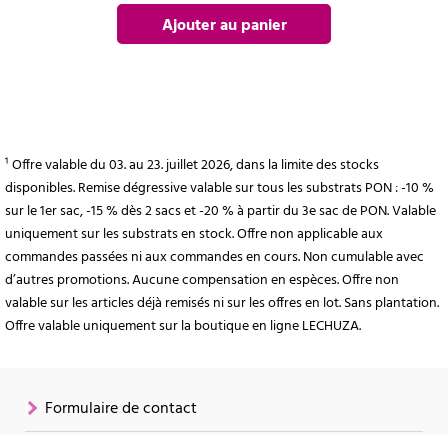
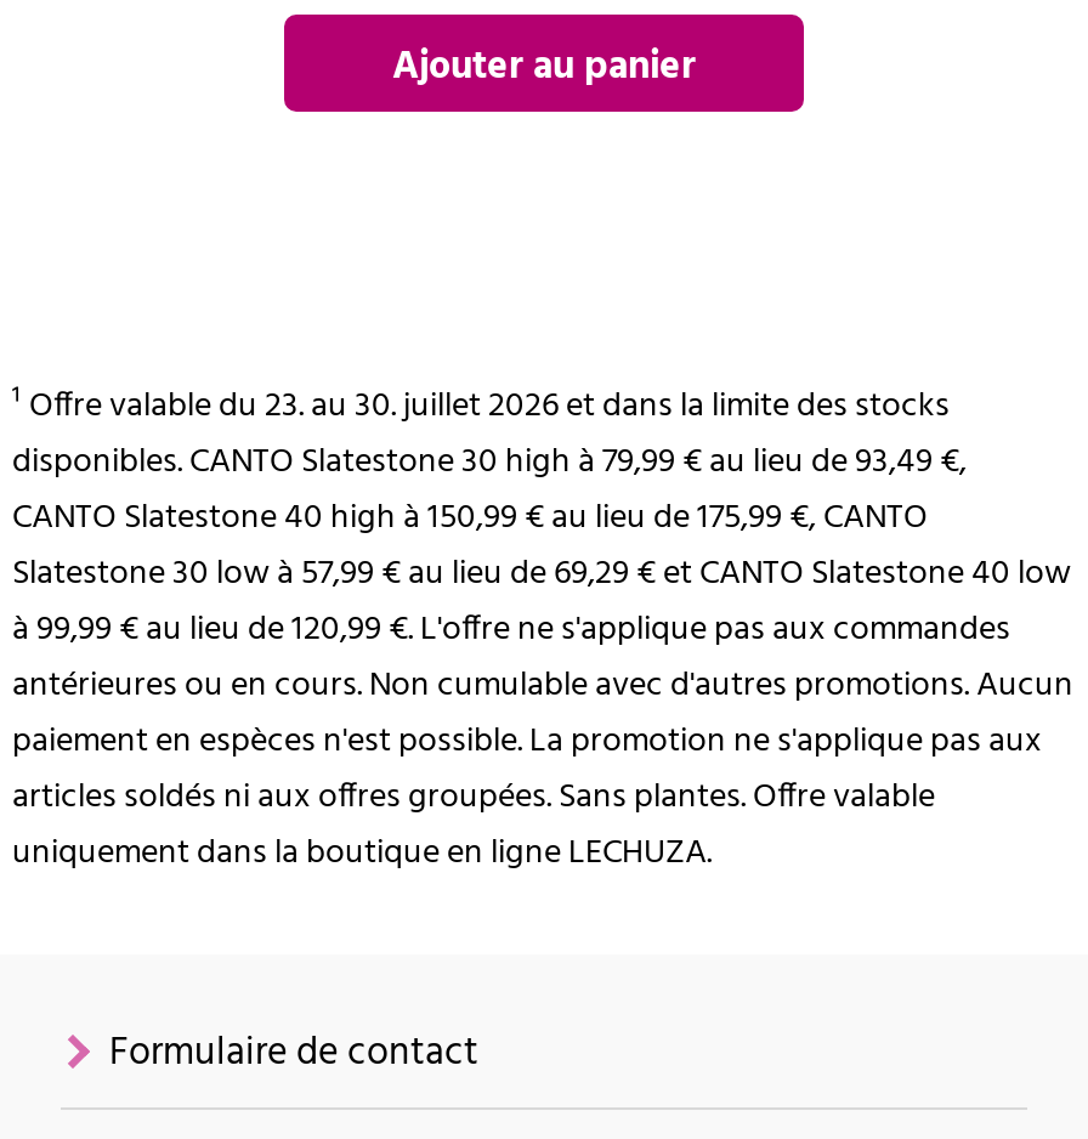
- ¹ Offre valable du 03. au 23. juillet 2026, dans la limite des stocks
- disponibles. Remise dégressive valable sur tous les substrats PON : -10 %
- sur le 1er sac, -15 % dès 2 sacs et -20 % à partir du 3e sac de PON. Valable
- uniquement sur les substrats en stock. Offre non applicable aux
- commandes passées ni aux commandes en cours. Non cumulable avec
- d’autres promotions. Aucune compensation en espèces. Offre non
- valable sur les articles déjà remisés ni sur les offres en lot. Sans plantation.
- Offre valable uniquement sur la boutique en ligne LECHUZA.
+ ¹ Offre valable du 23. au 30. juillet 2026 et dans la limite des stocks
+ disponibles. CANTO Slatestone 30 high à 79,99 € au lieu de 93,49 €,
+ CANTO Slatestone 40 high à 150,99 € au lieu de 175,99 €, CANTO
+ Slatestone 30 low à 57,99 € au lieu de 69,29 € et CANTO Slatestone 40 low
+ à 99,99 € au lieu de 120,99 €. L'offre ne s'applique pas aux commandes
+ antérieures ou en cours. Non cumulable avec d'autres promotions. Aucun
+ paiement en espèces n'est possible. La promotion ne s'applique pas aux
+ articles soldés ni aux offres groupées. Sans plantes. Offre valable
+ uniquement dans la boutique en ligne LECHUZA.
